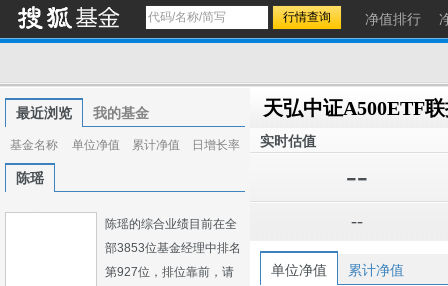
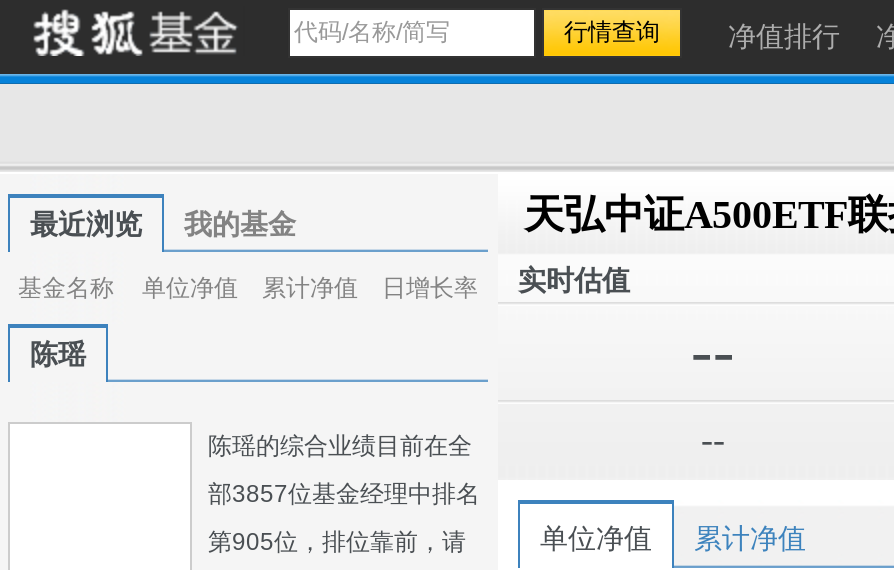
- 部3853位基金经理中排名
+ 部3857位基金经理中排名

- 第927位，排位靠前，请
+ 第905位，排位靠前，请
